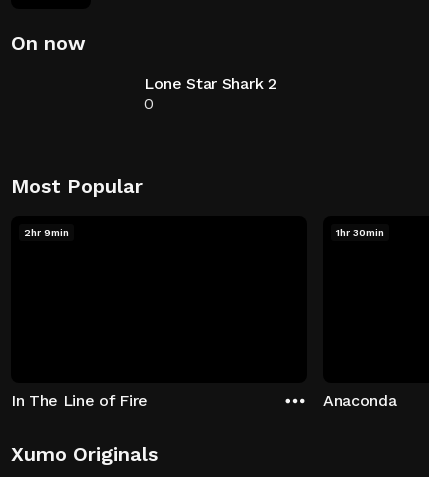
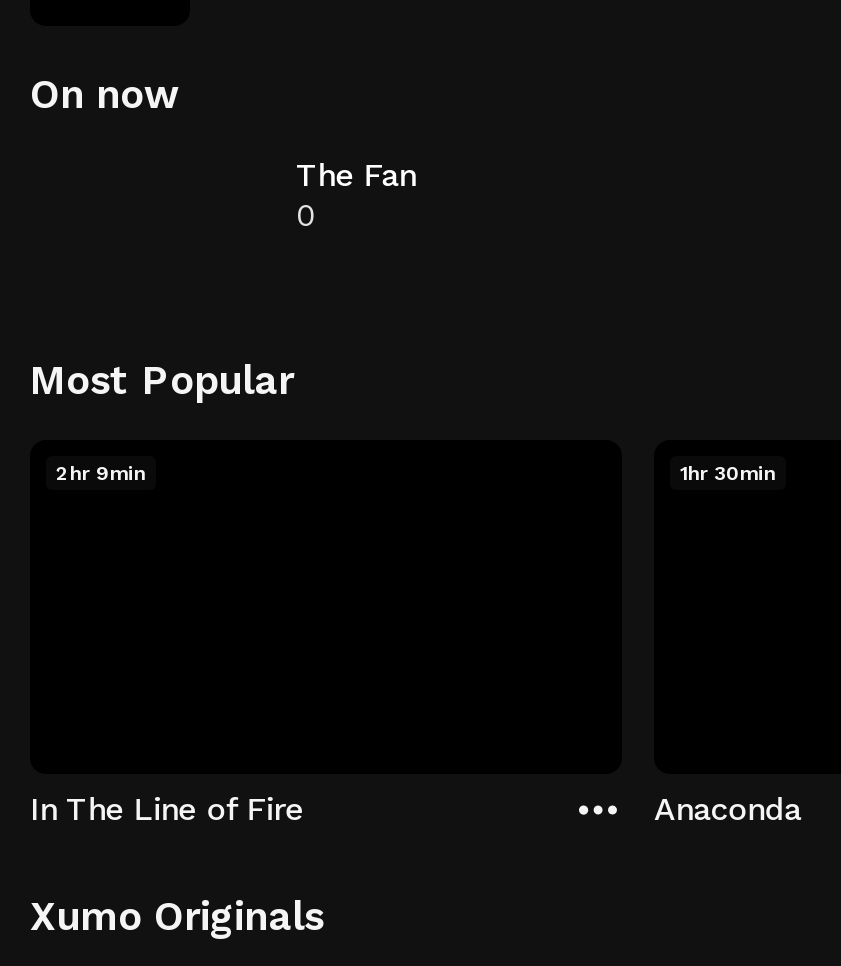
- Lone Star Shark 2
+ The Fan
